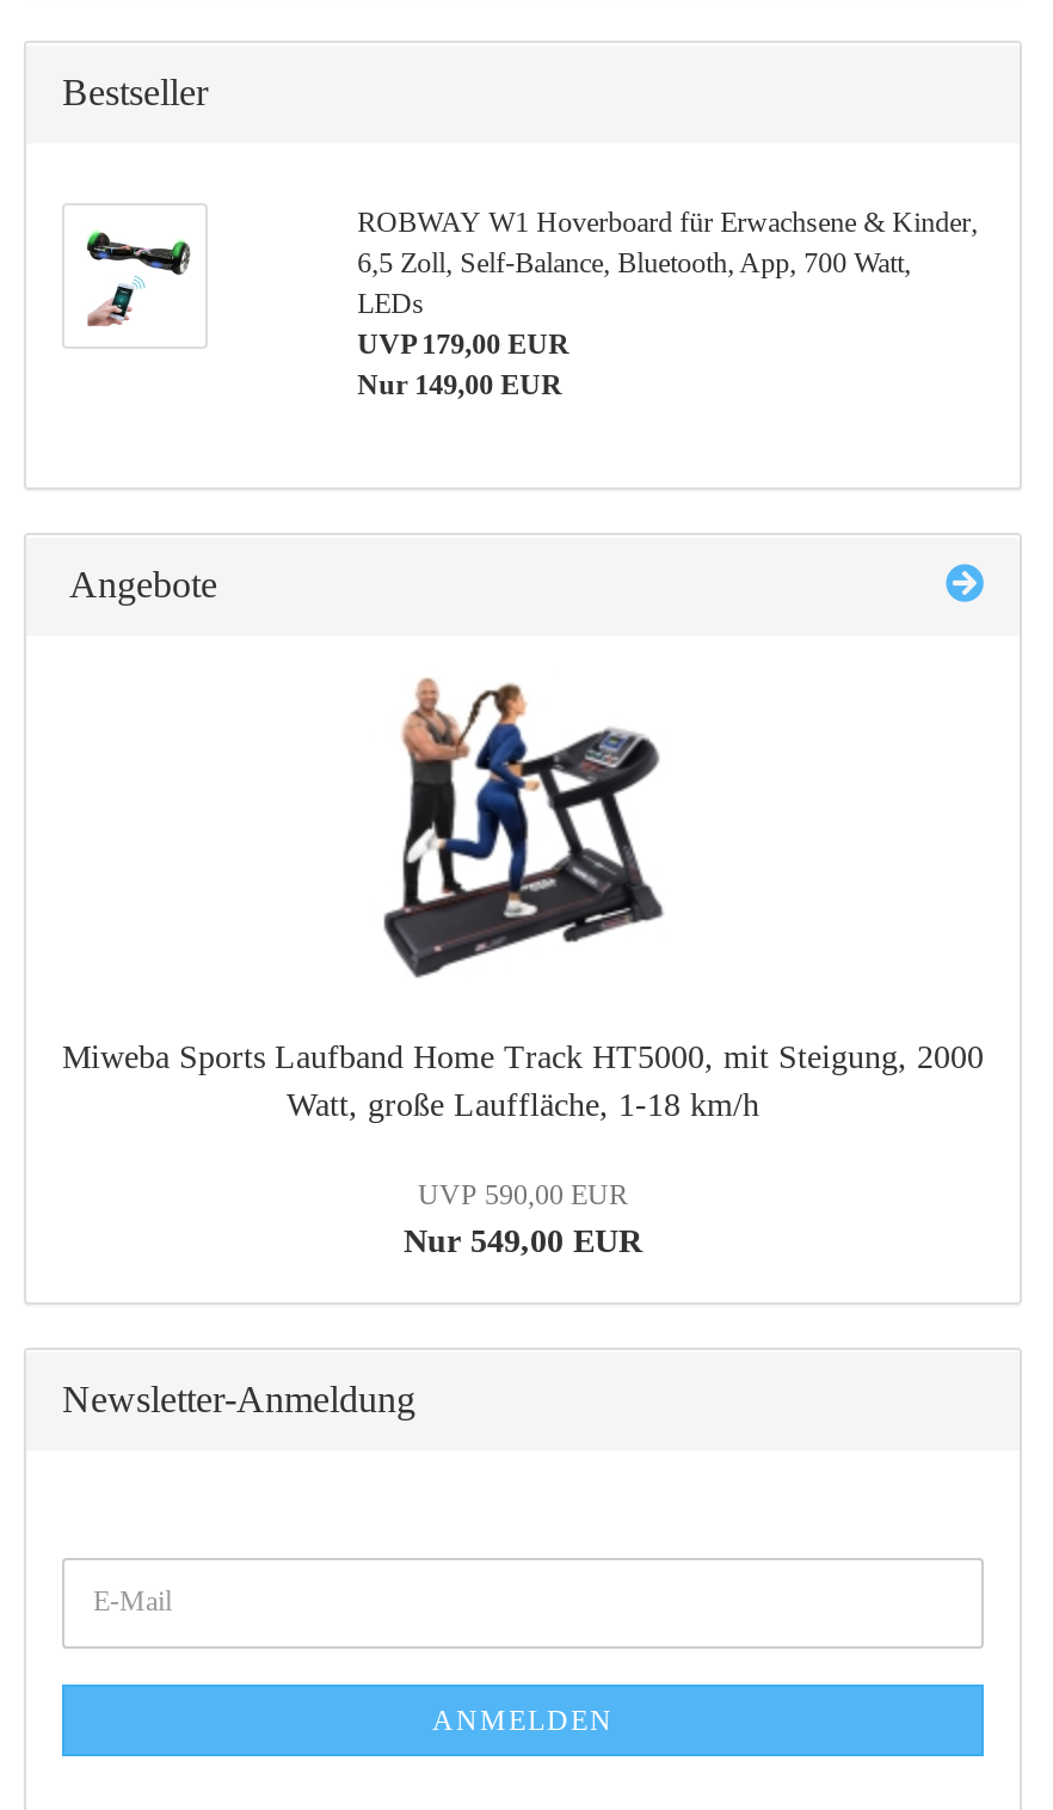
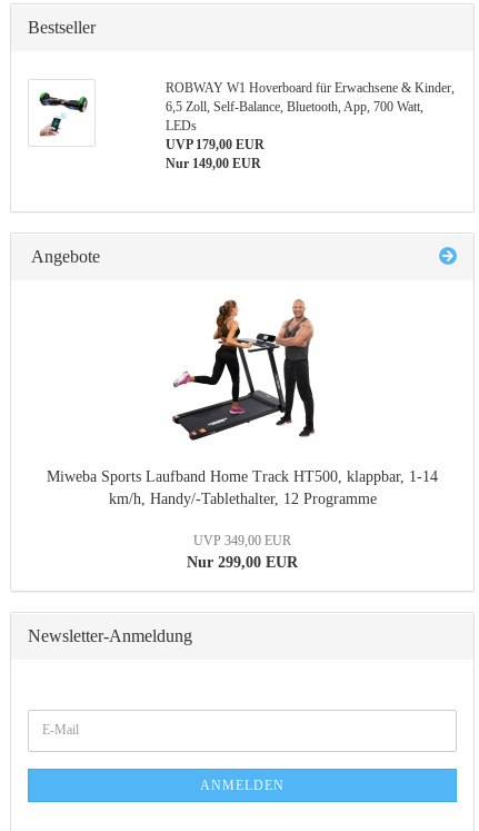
- [image]
- Miweba Sports Laufband Home Track HT5000, mit Steigung, 2000
- Watt, große Lauffläche, 1-18 km/h
+ [image]
+ Miweba Sports Laufband Home Track HT500, klappbar, 1-14
+ km/h, Handy/-Tablethalter, 12 Programme

- UVP 590,00 EUR
- Nur 549,00 EUR
+ UVP 349,00 EUR
+ Nur 299,00 EUR
